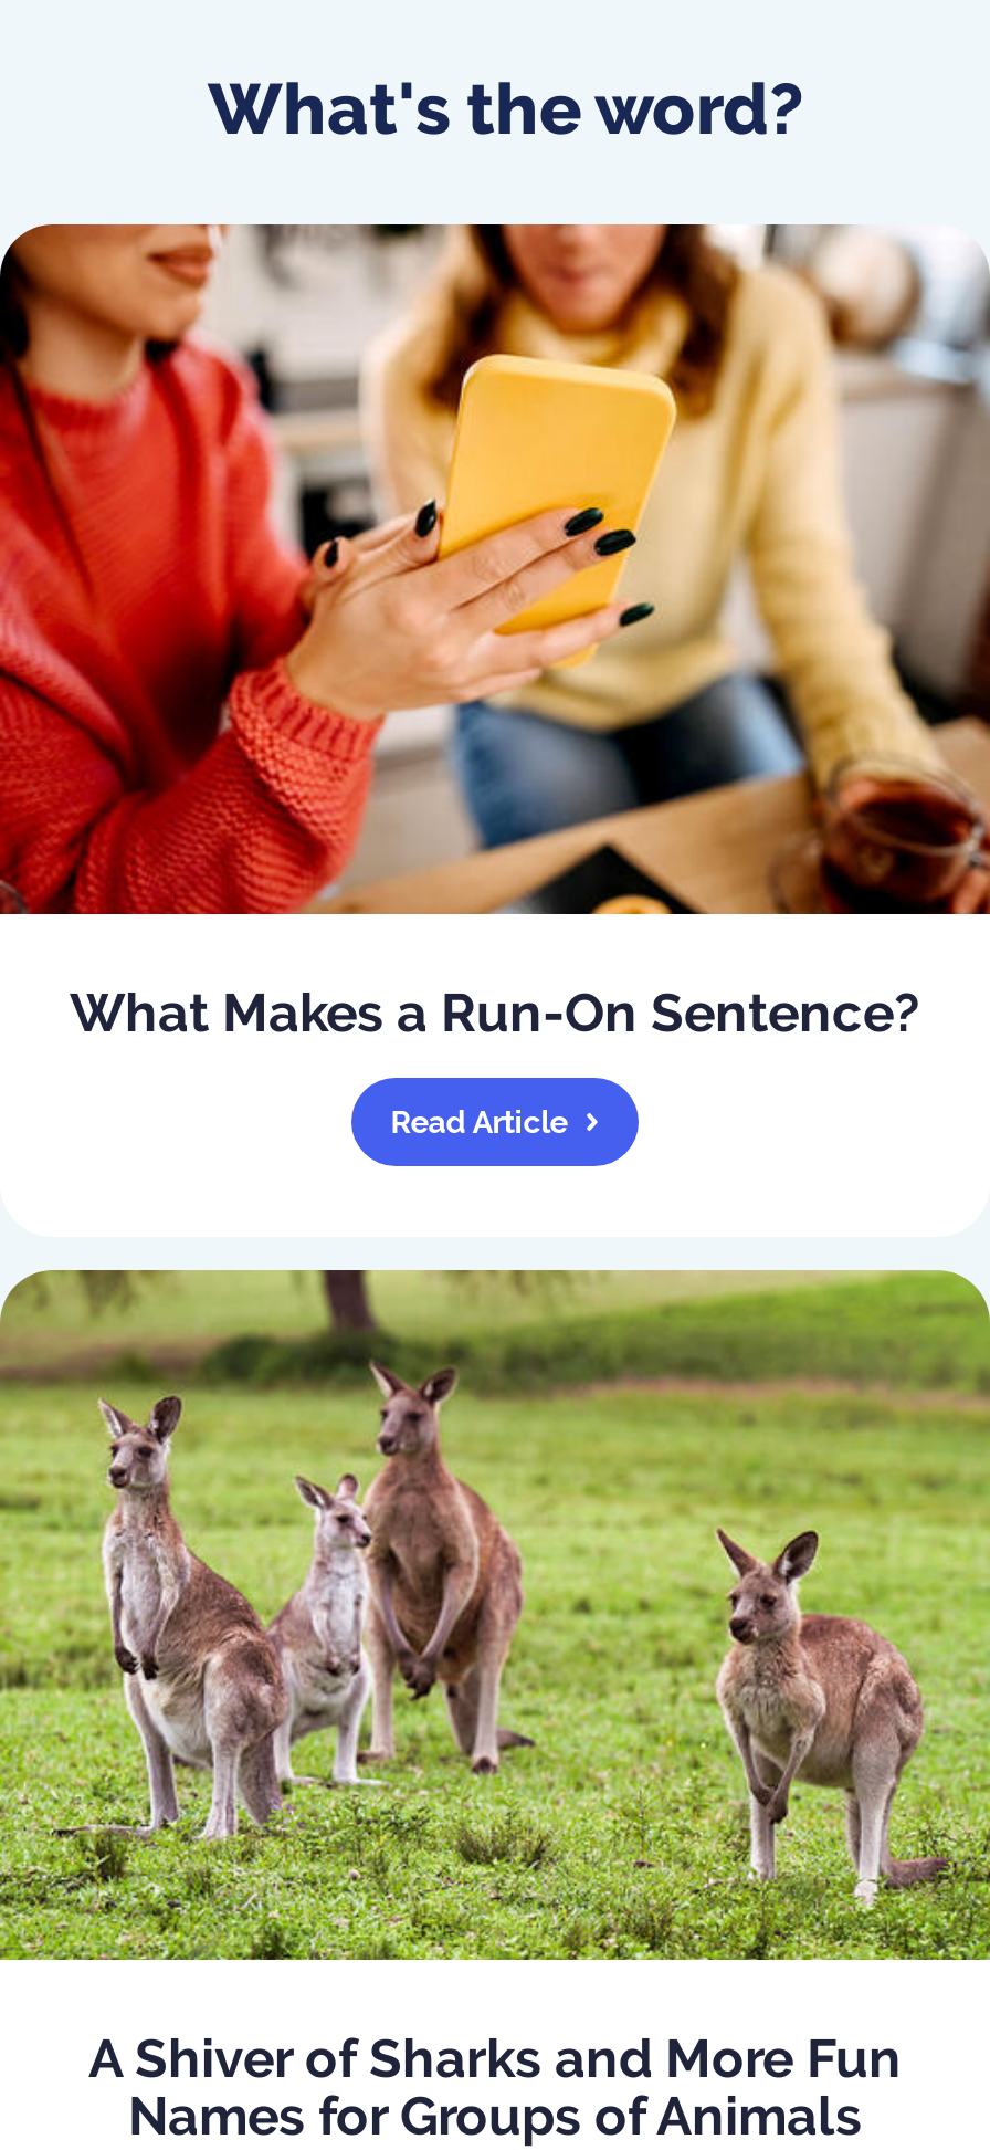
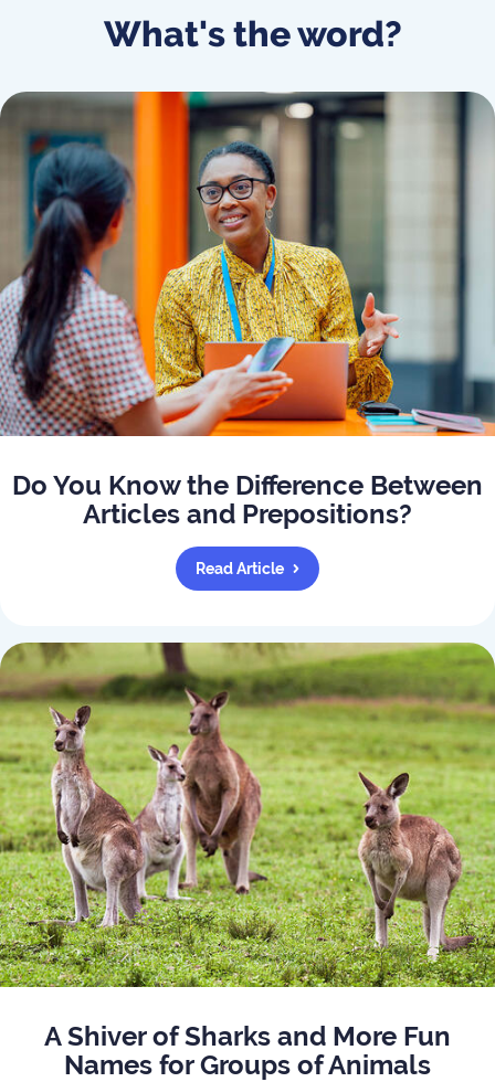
- [image]
- What Makes a Run-On Sentence?
+ [image]
+ Do You Know the Difference Between
+ Articles and Prepositions?
